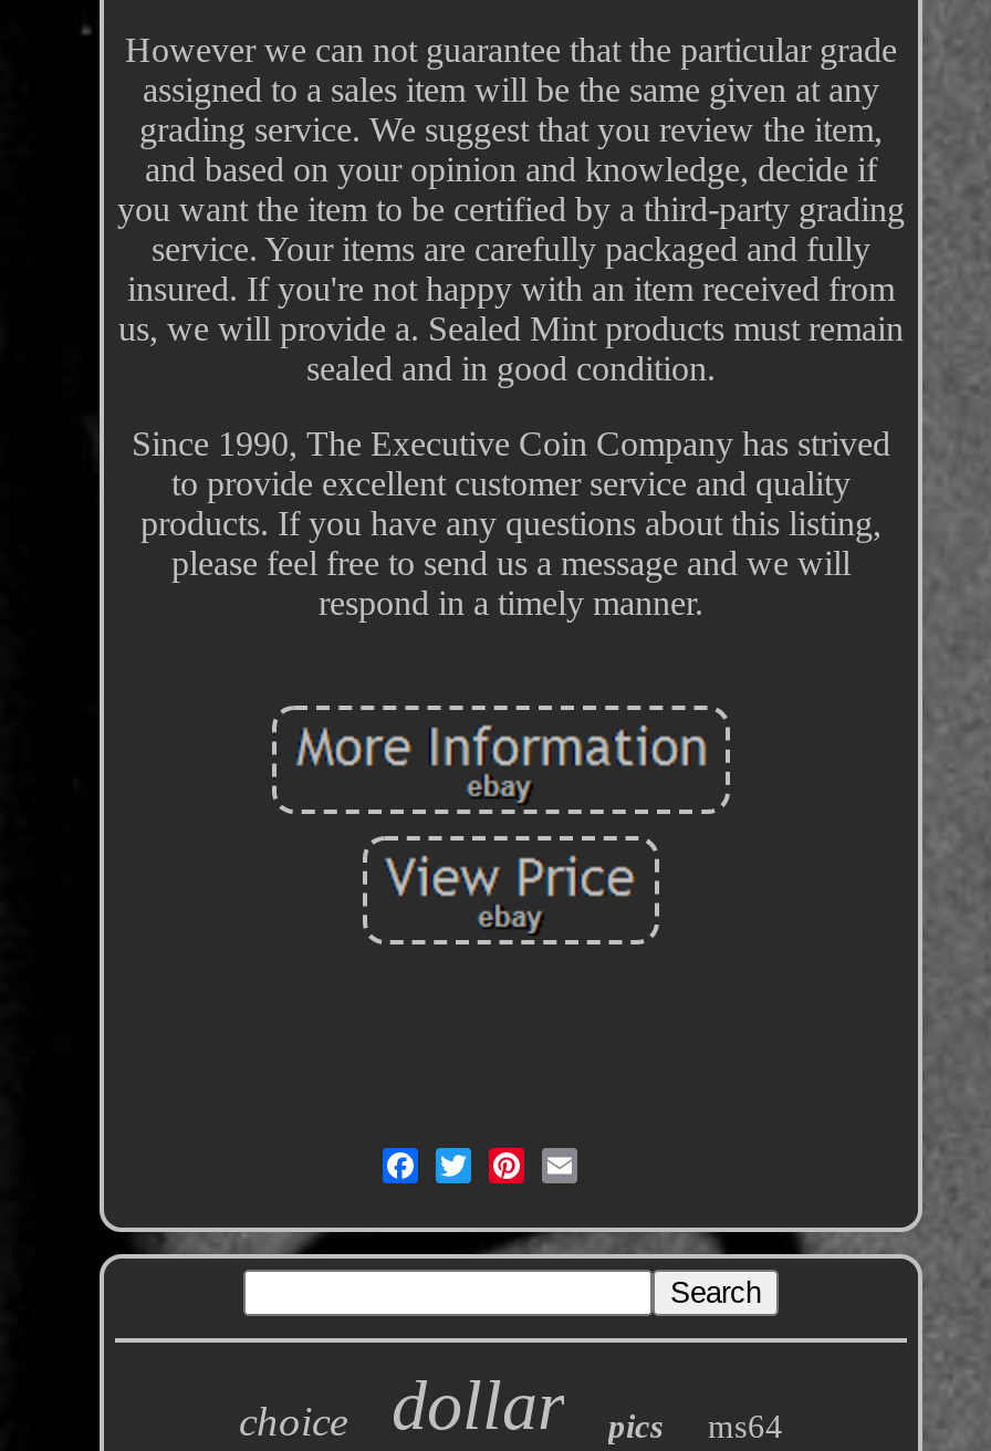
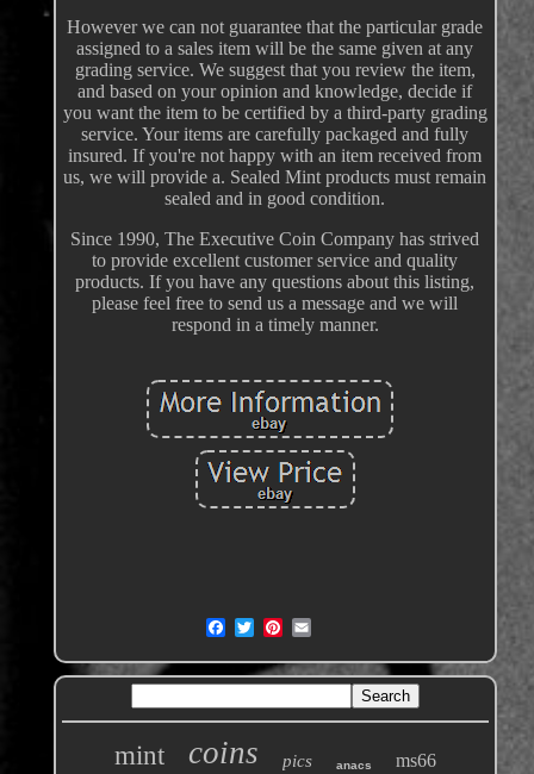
- choice
- dollar
+ mint
+ coins

- ms64
+ anacs
+ ms66
